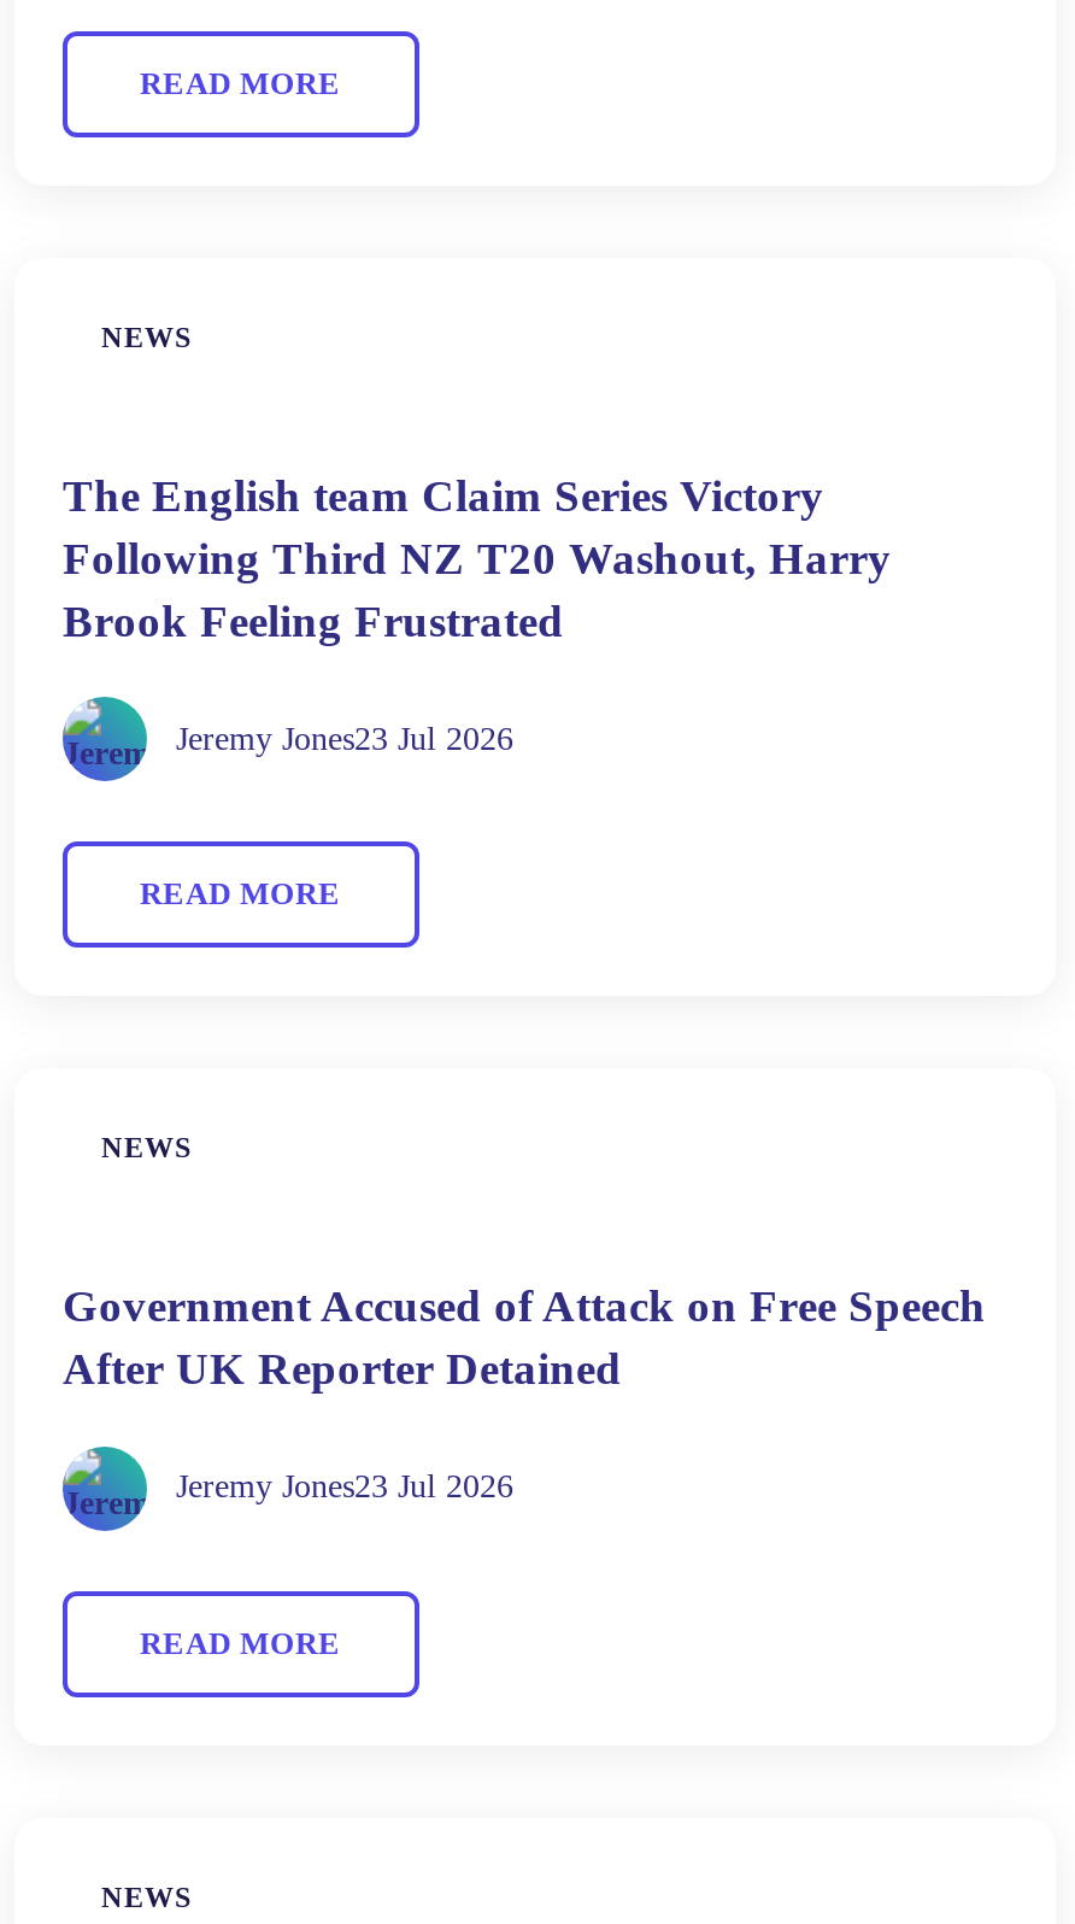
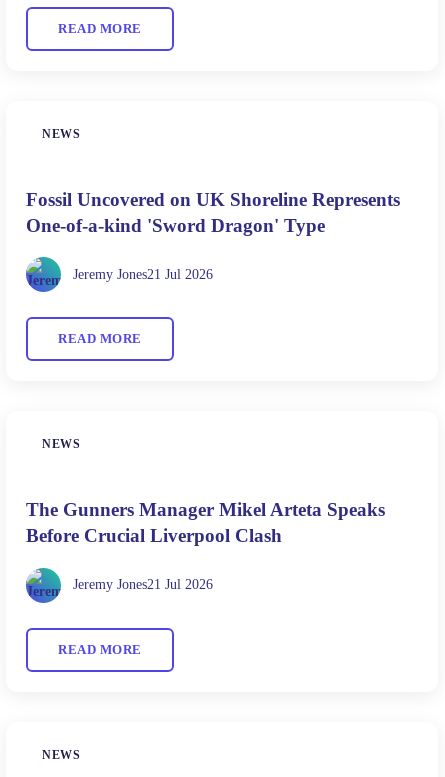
- The English team Claim Series Victory
- Following Third NZ T20 Washout, Harry
- Brook Feeling Frustrated
+ Fossil Uncovered on UK Shoreline Represents
+ One-of-a-kind 'Sword Dragon' Type

- Jeremy Jones23 Jul 2026
+ Jeremy Jones21 Jul 2026

- Government Accused of Attack on Free Speech
- After UK Reporter Detained
+ The Gunners Manager Mikel Arteta Speaks
+ Before Crucial Liverpool Clash

- Jeremy Jones23 Jul 2026
+ Jeremy Jones21 Jul 2026
